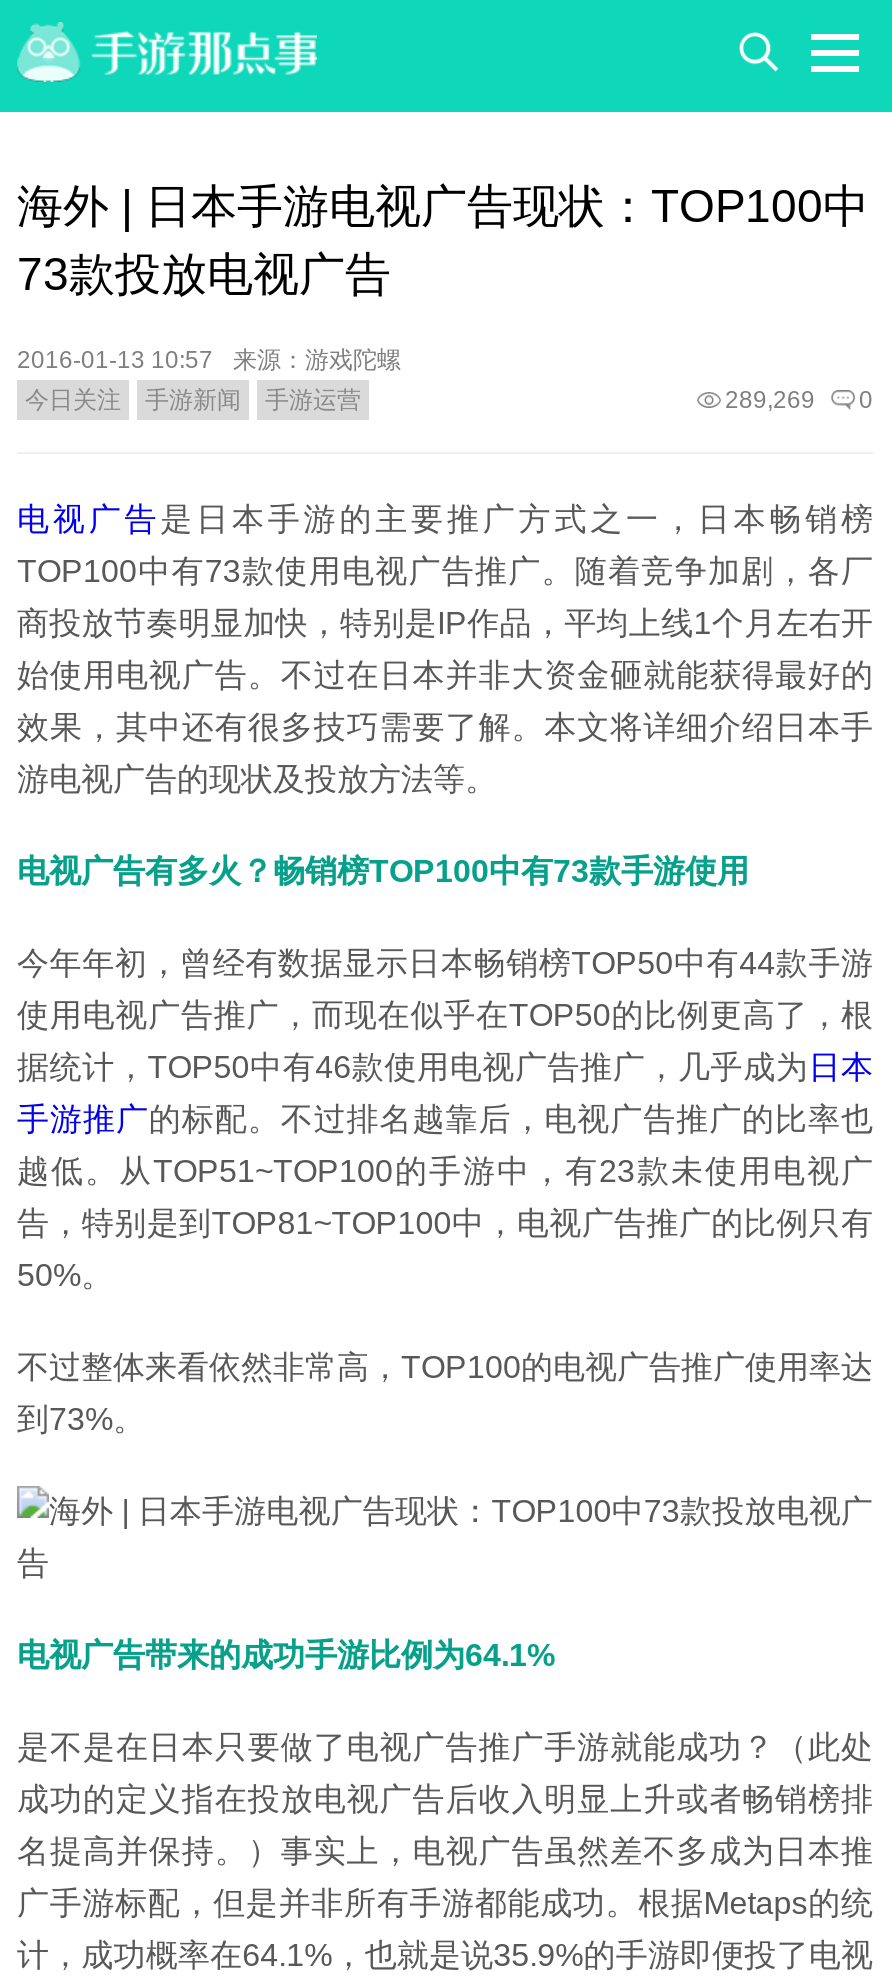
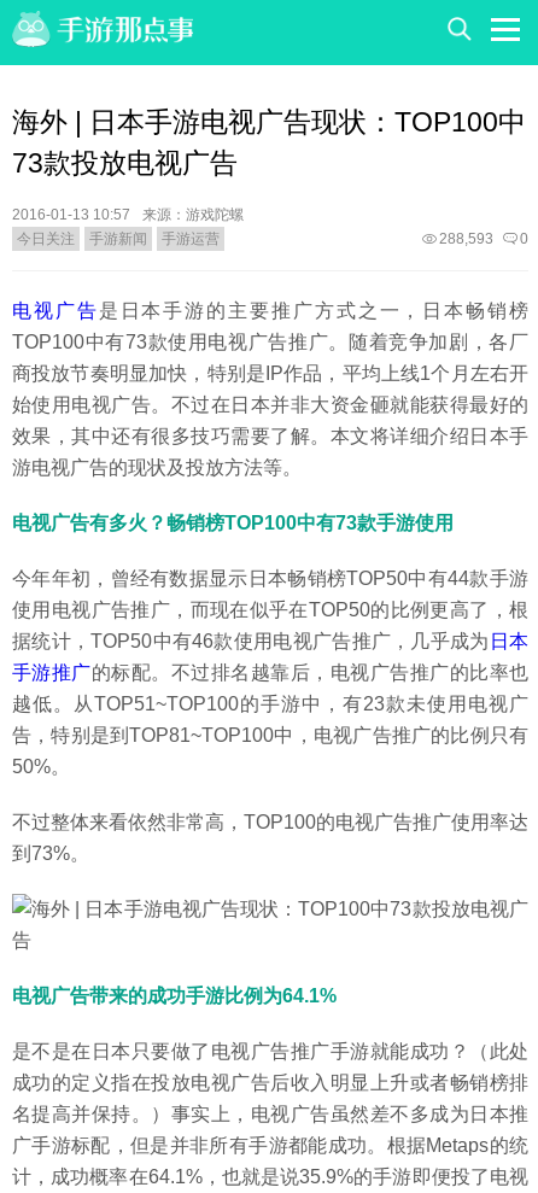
- 289,269 0
+ 288,593 0
